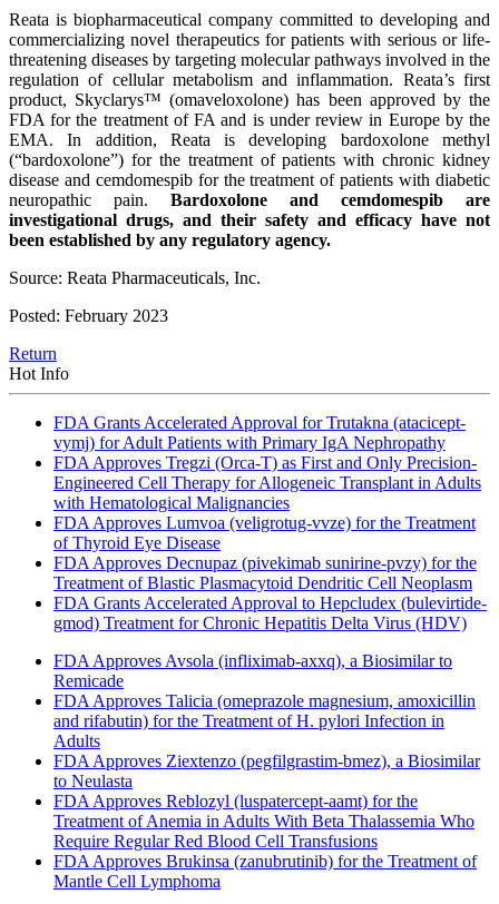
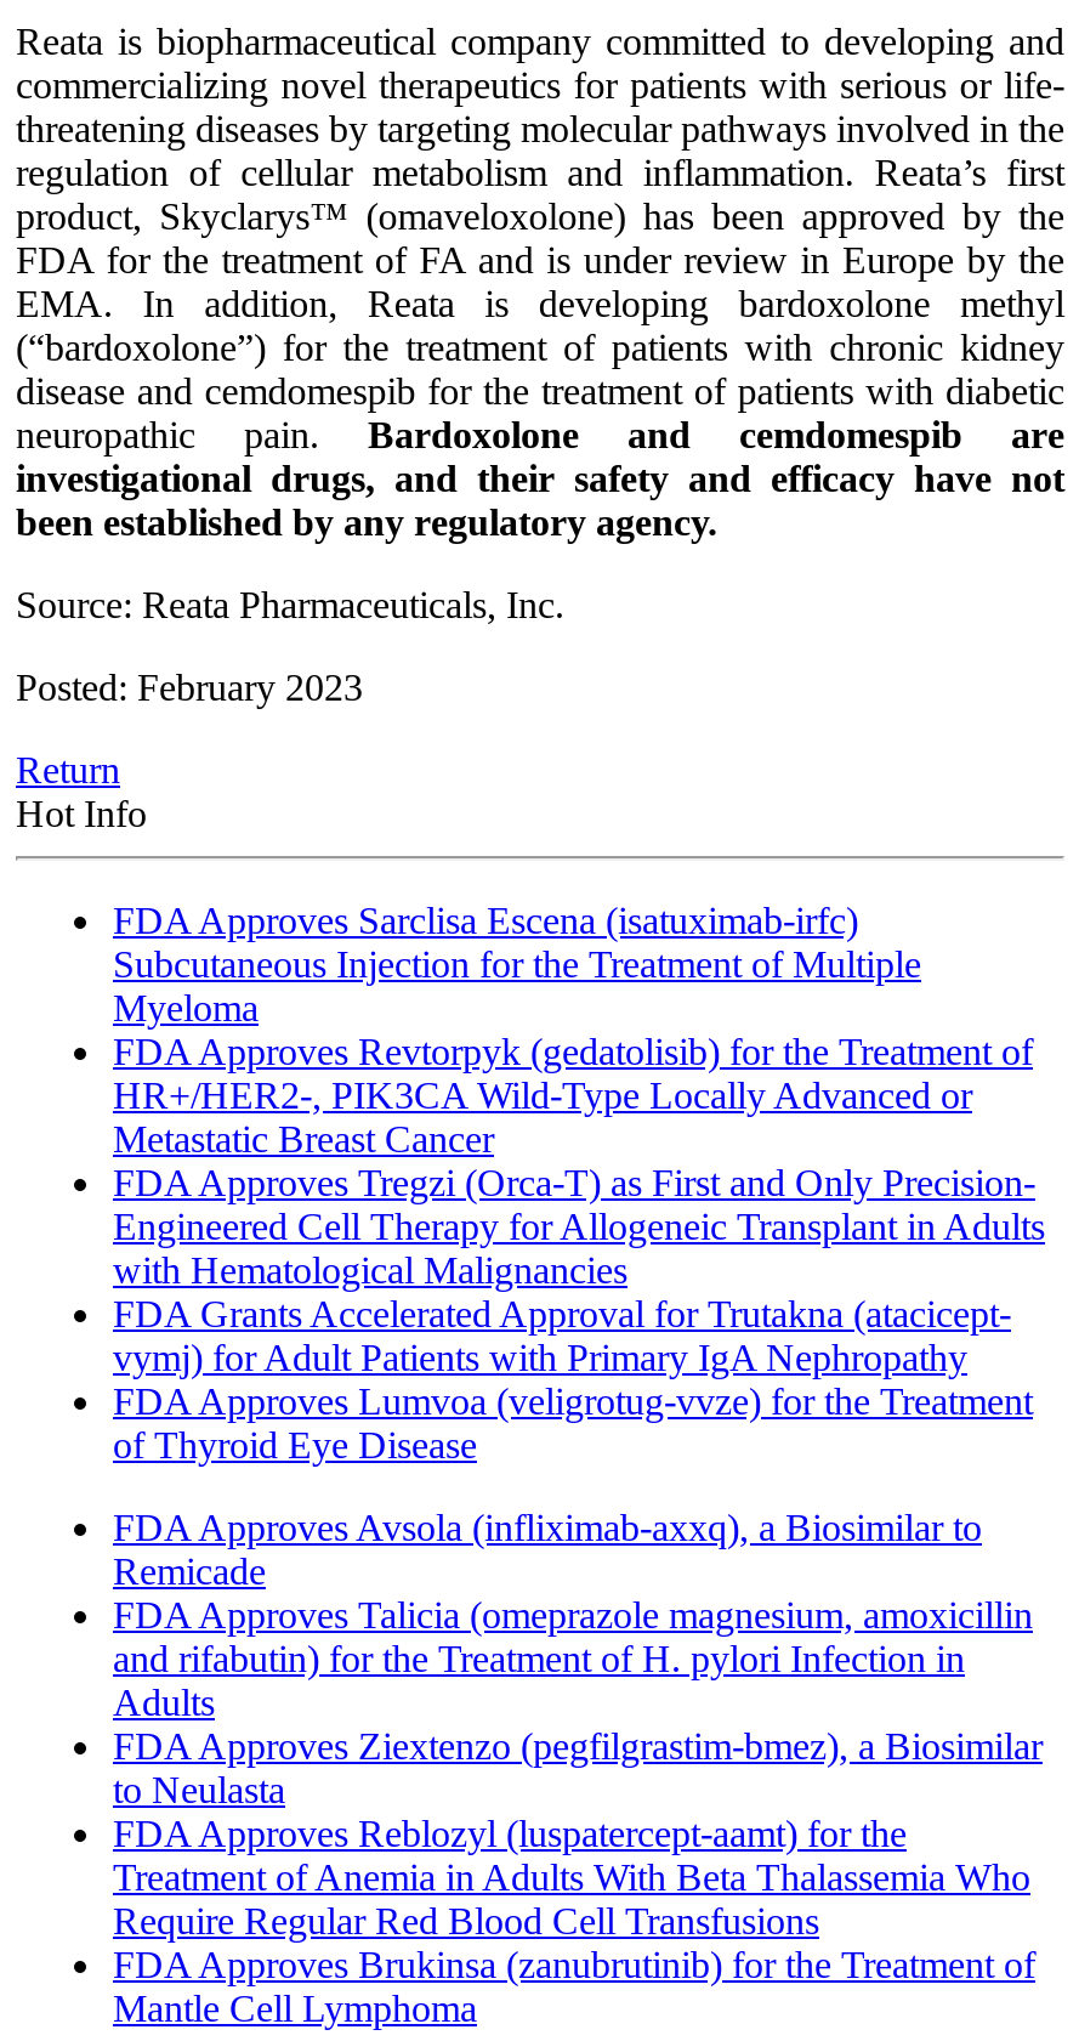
+ FDA Approves Sarclisa Escena (isatuximab-irfc)
+ Subcutaneous Injection for the Treatment of Multiple
+ Myeloma
+ FDA Approves Revtorpyk (gedatolisib) for the Treatment of
+ HR+/HER2-, PIK3CA Wild-Type Locally Advanced or
+ Metastatic Breast Cancer

moved down: FDA Grants Accelerated Approval for Trutakna (atacicept- | vymj) for Adult Patients with Primary IgA Nephropathy

moved down: FDA Approves Tregzi (Orca-T) as First and Only Precision- | Engineered Cell Therapy for Allogeneic Transplant in Adults | with Hematological Malignancies

moved down: FDA Approves Lumvoa (veligrotug-vvze) for the Treatment | of Thyroid Eye Disease

- FDA Approves Decnupaz (pivekimab sunirine-pvzy) for the
- Treatment of Blastic Plasmacytoid Dendritic Cell Neoplasm
- FDA Grants Accelerated Approval to Hepcludex (bulevirtide-
- gmod) Treatment for Chronic Hepatitis Delta Virus (HDV)
